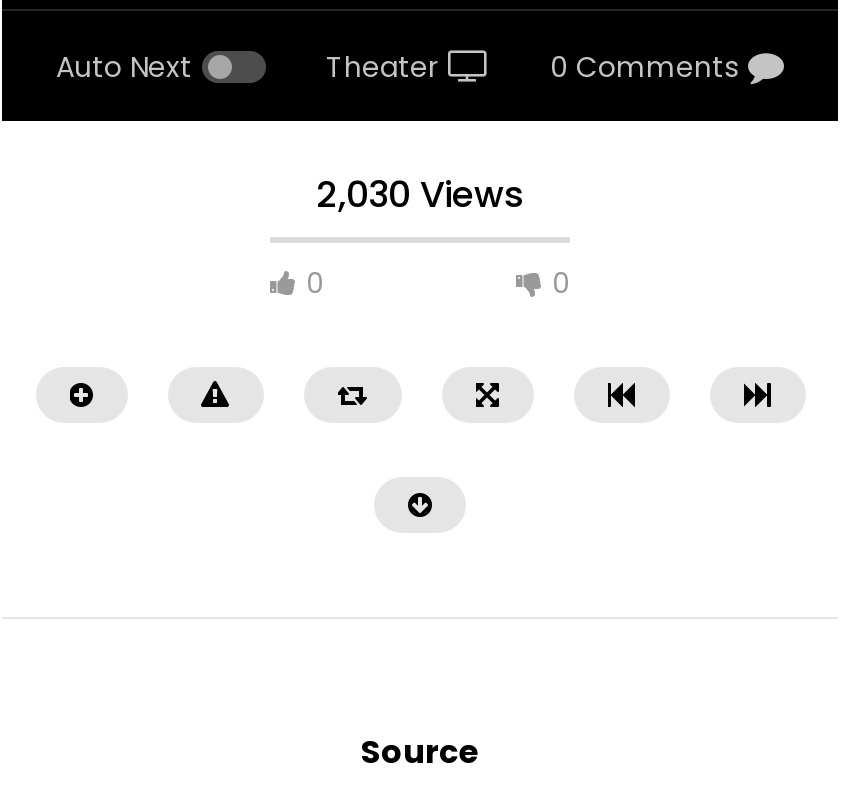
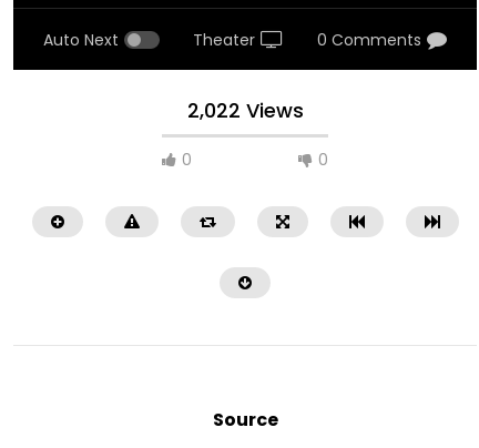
- 2,030 Views
+ 2,022 Views
